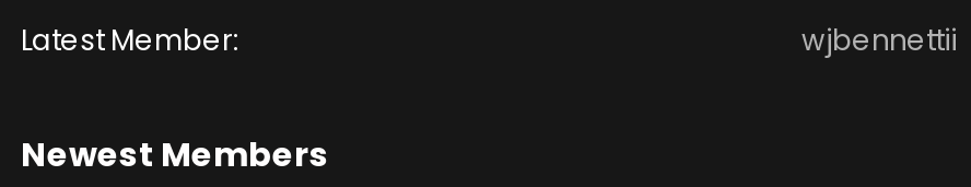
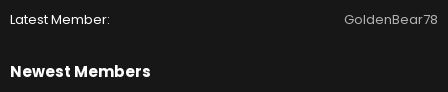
- wjbennettii
+ GoldenBear78
